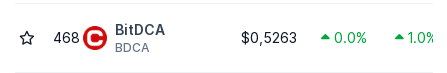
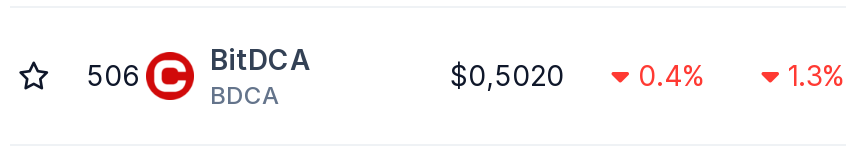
- 468
+ 506

- $0,5263
+ $0,5020

- 0.0%
+ 0.4%

- 1.0%
+ 1.3%
